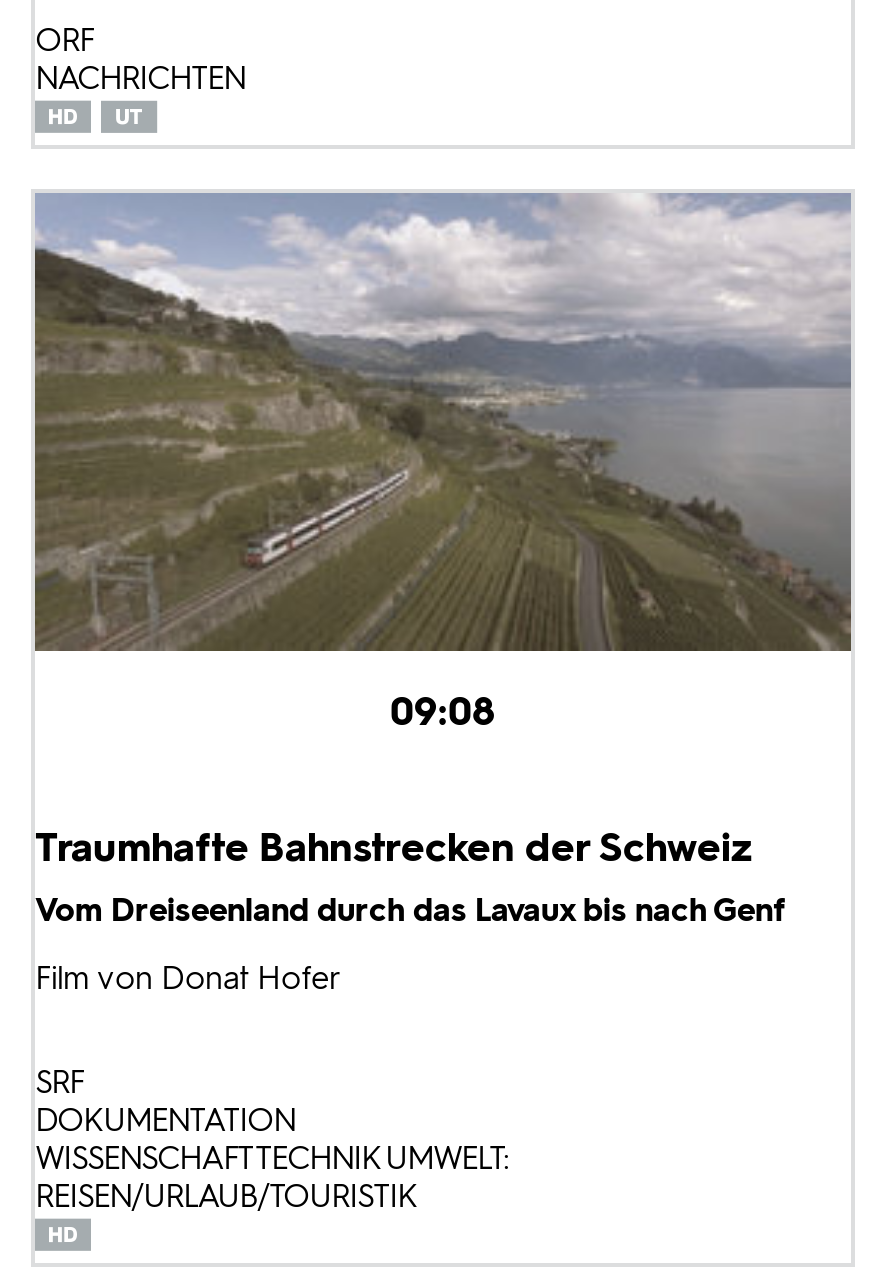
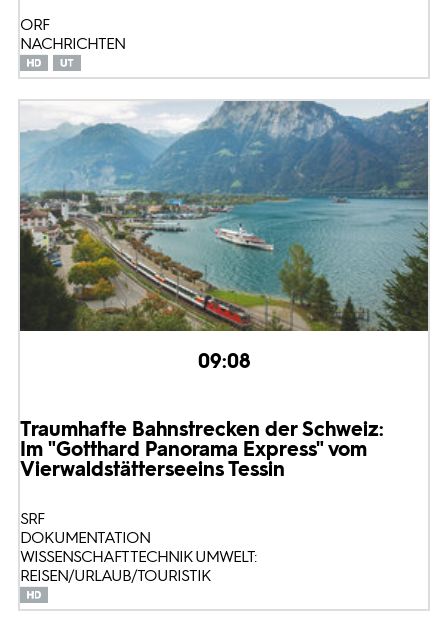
- [image]
+ [image]

- Traumhafte Bahnstrecken der Schweiz
- Vom Dreiseenland durch das Lavaux bis nach Genf
- Film von Donat Hofer
+ Traumhafte Bahnstrecken der Schweiz:
+ Im "Gotthard Panorama Express" vom
+ Vierwaldstätterseeins Tessin
